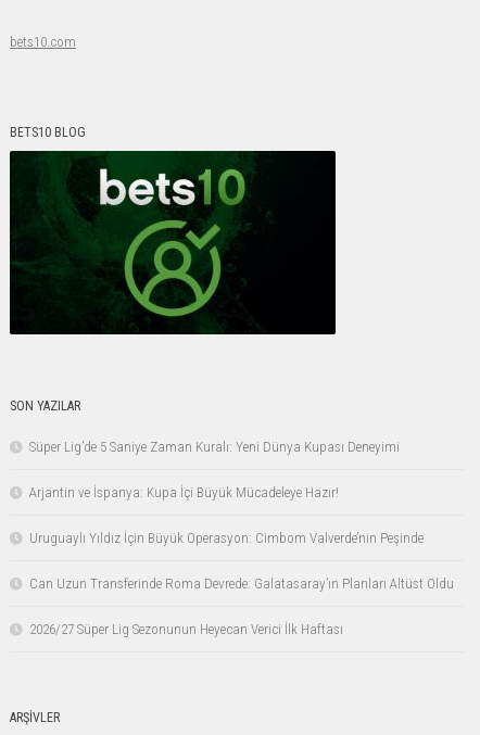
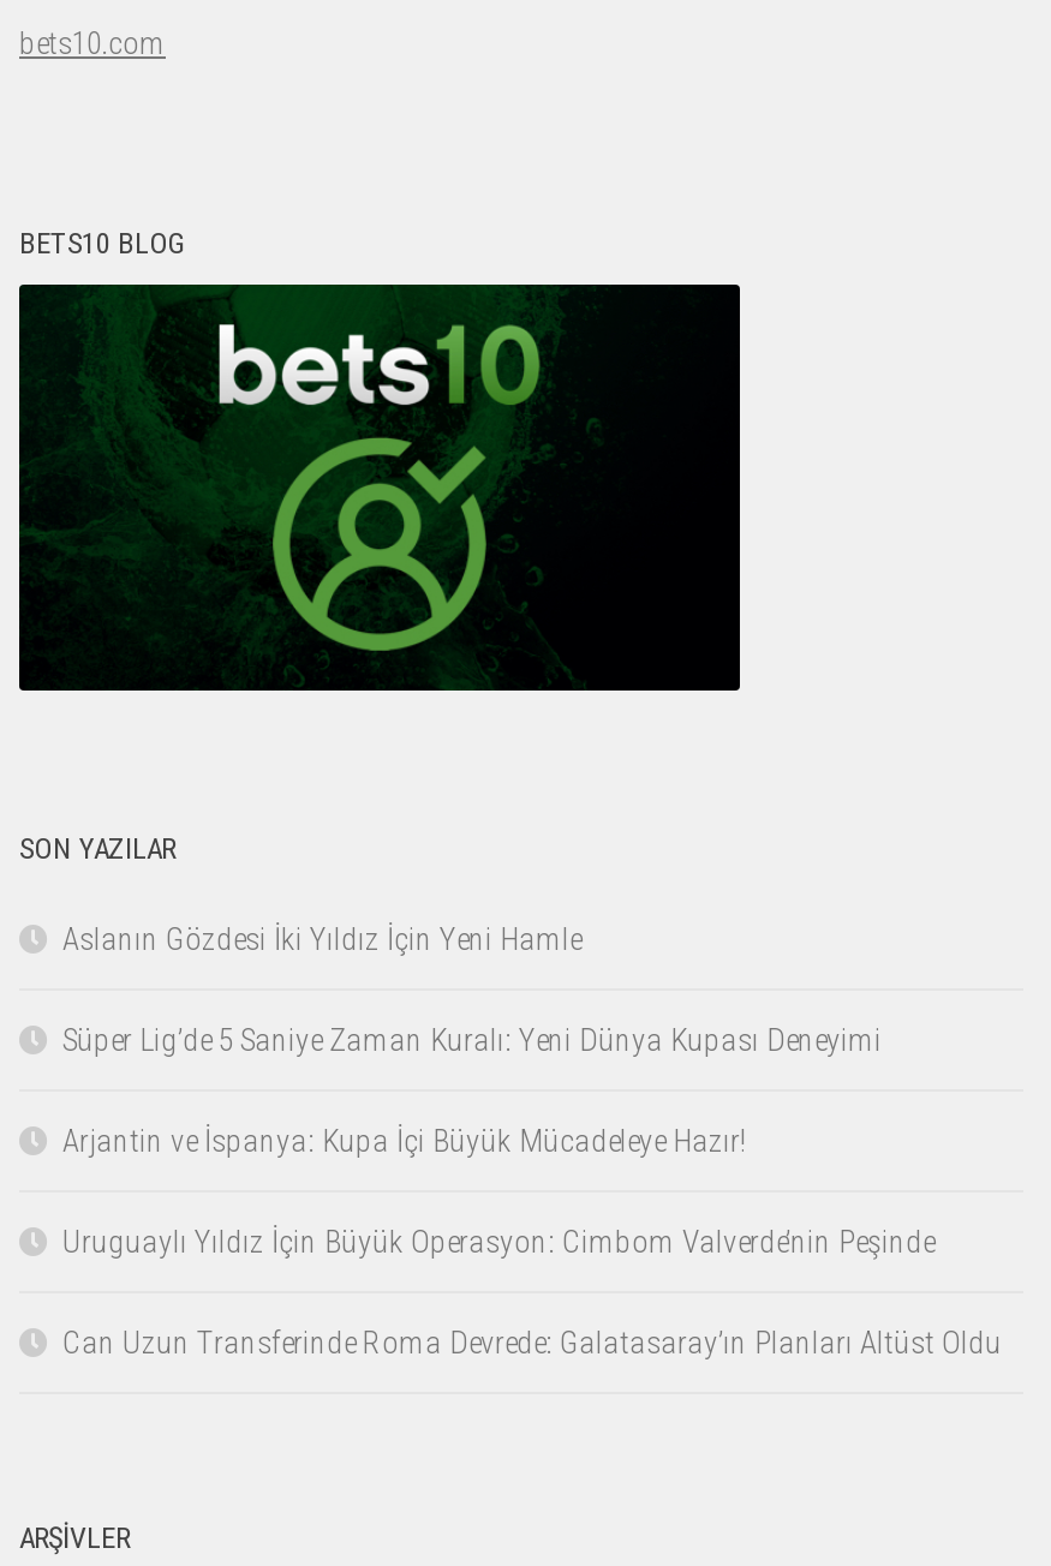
+ Aslanın Gözdesi İki Yıldız İçin Yeni Hamle

moved down: Süper Lig’de 5 Saniye Zaman Kuralı: Yeni Dünya Kupası Deneyimi | Arjantin ve İspanya: Kupa İçi Büyük Mücadeleye Hazır! | Uruguaylı Yıldız İçin Büyük Operasyon: Cimbom Valverde’nin Peşinde | Can Uzun Transferinde Roma Devrede: Galatasaray’ın Planları Altüst Oldu

- 2026/27 Süper Lig Sezonunun Heyecan Verici İlk Haftası
